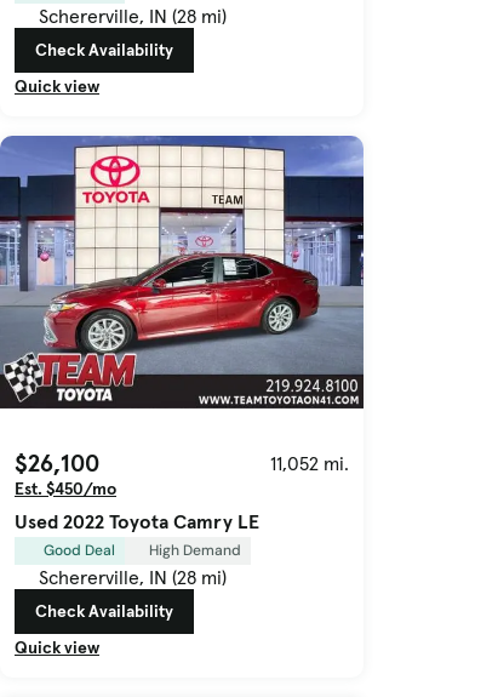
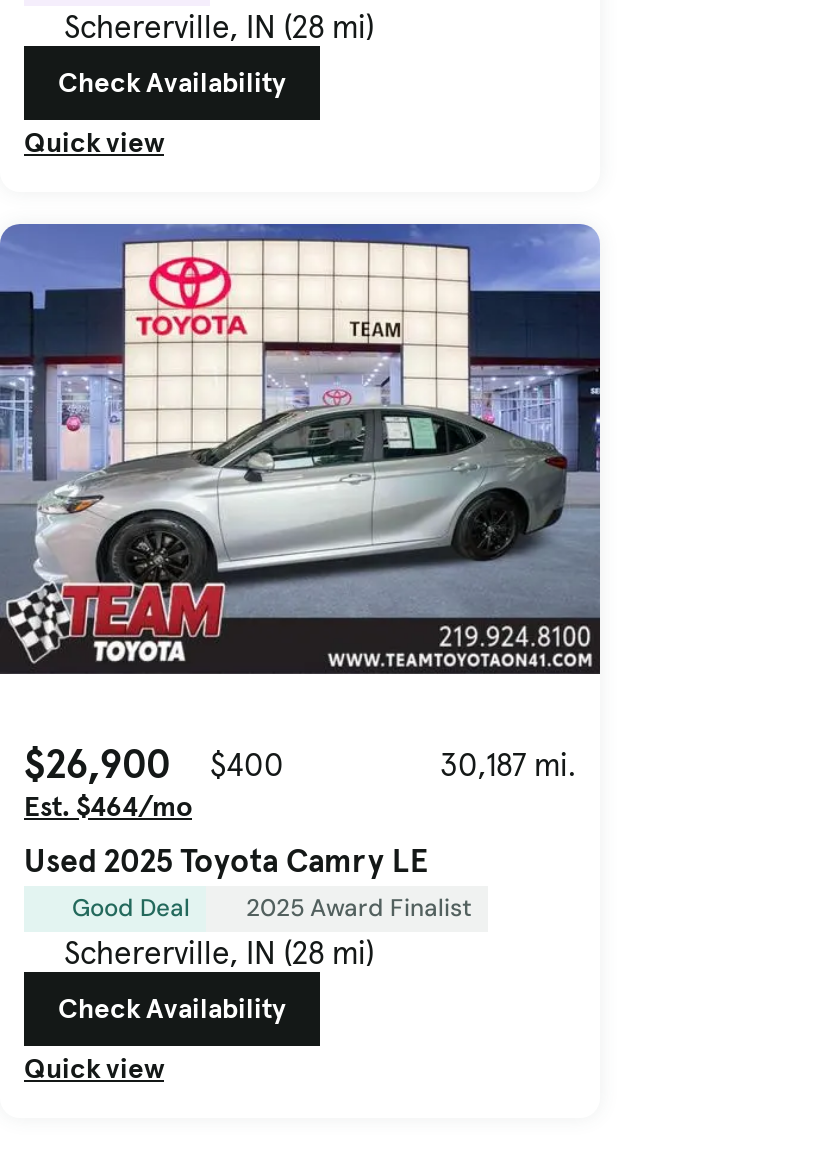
- [image]
+ [image]

- $26,100
- 11,052 mi.
- Est. $450/mo
- Used 2022 Toyota Camry LE
+ $26,900
+ $400
+ 30,187 mi.
+ Est. $464/mo
+ Used 2025 Toyota Camry LE

- High Demand
+ 2025 Award Finalist
